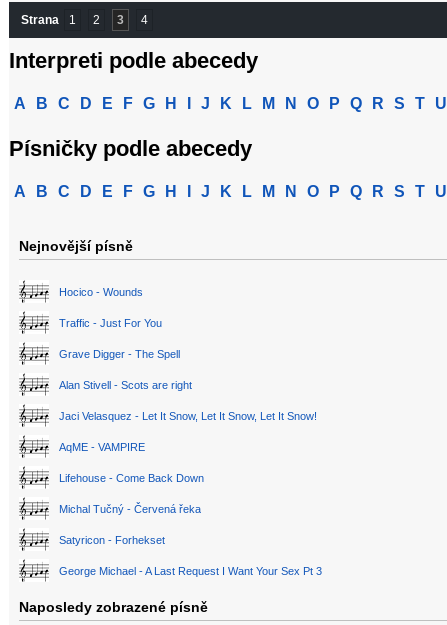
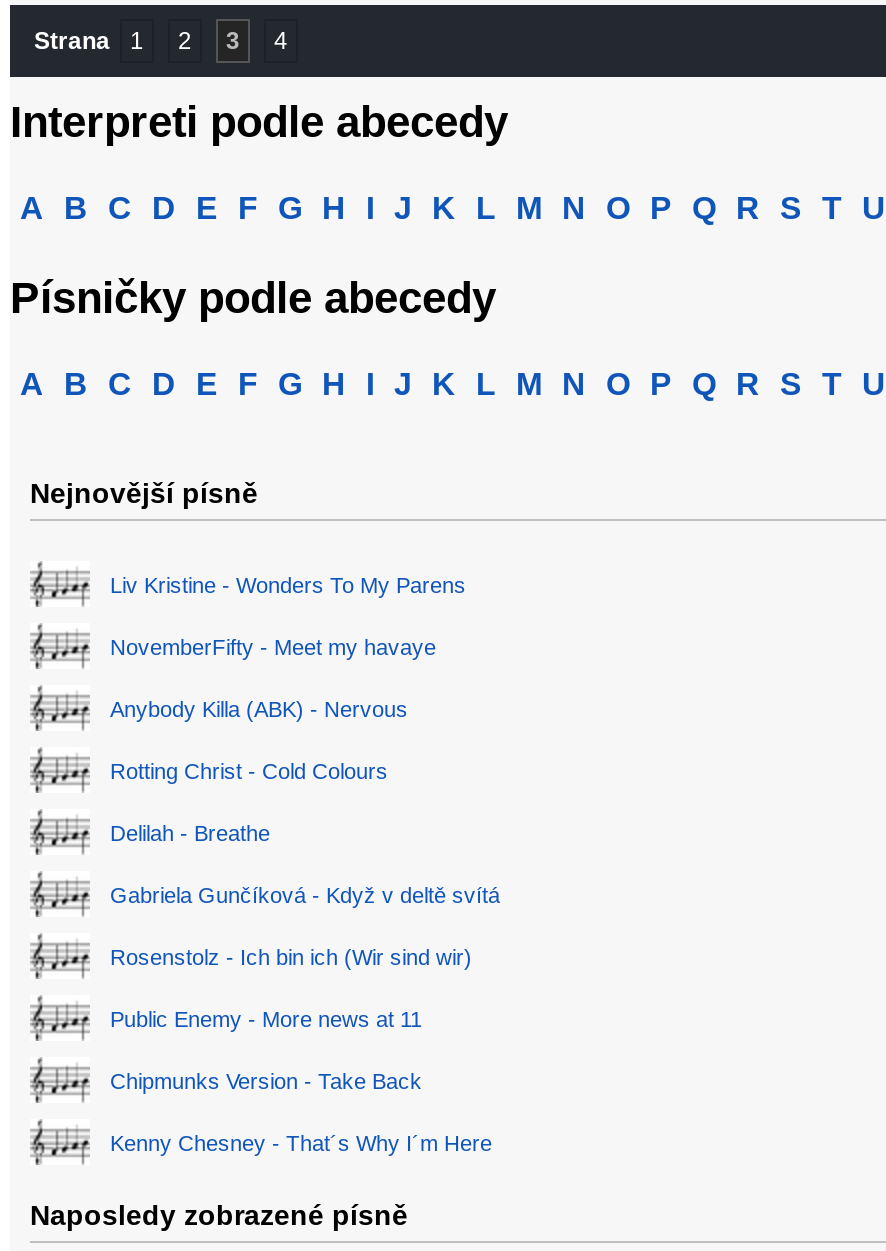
- Hocico - Wounds
+ Liv Kristine - Wonders To My Parens

- Traffic - Just For You
+ NovemberFifty - Meet my havaye

- Grave Digger - The Spell
+ Anybody Killa (ABK) - Nervous

- Alan Stivell - Scots are right
+ Rotting Christ - Cold Colours

- Jaci Velasquez - Let It Snow, Let It Snow, Let It Snow!
+ Delilah - Breathe

- AqME - VAMPIRE
+ Gabriela Gunčíková - Když v deltě svítá

- Lifehouse - Come Back Down
+ Rosenstolz - Ich bin ich (Wir sind wir)

- Michal Tučný - Červená řeka
+ Public Enemy - More news at 11

- Satyricon - Forhekset
+ Chipmunks Version - Take Back

- George Michael - A Last Request I Want Your Sex Pt 3
+ Kenny Chesney - That´s Why I´m Here
